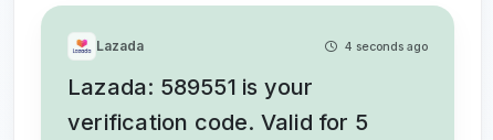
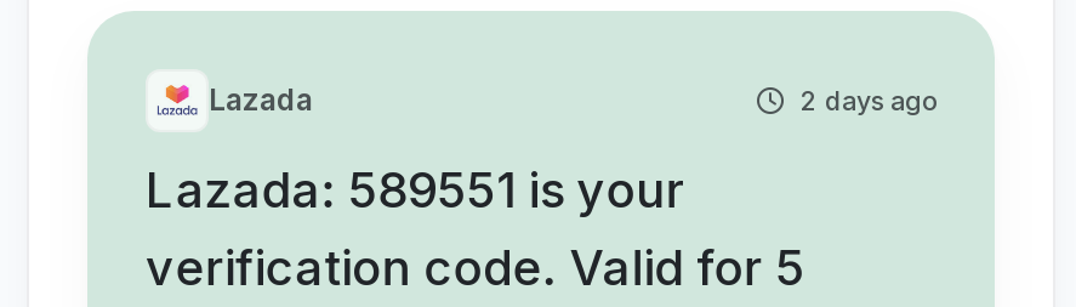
- 4 seconds ago
+ 2 days ago
